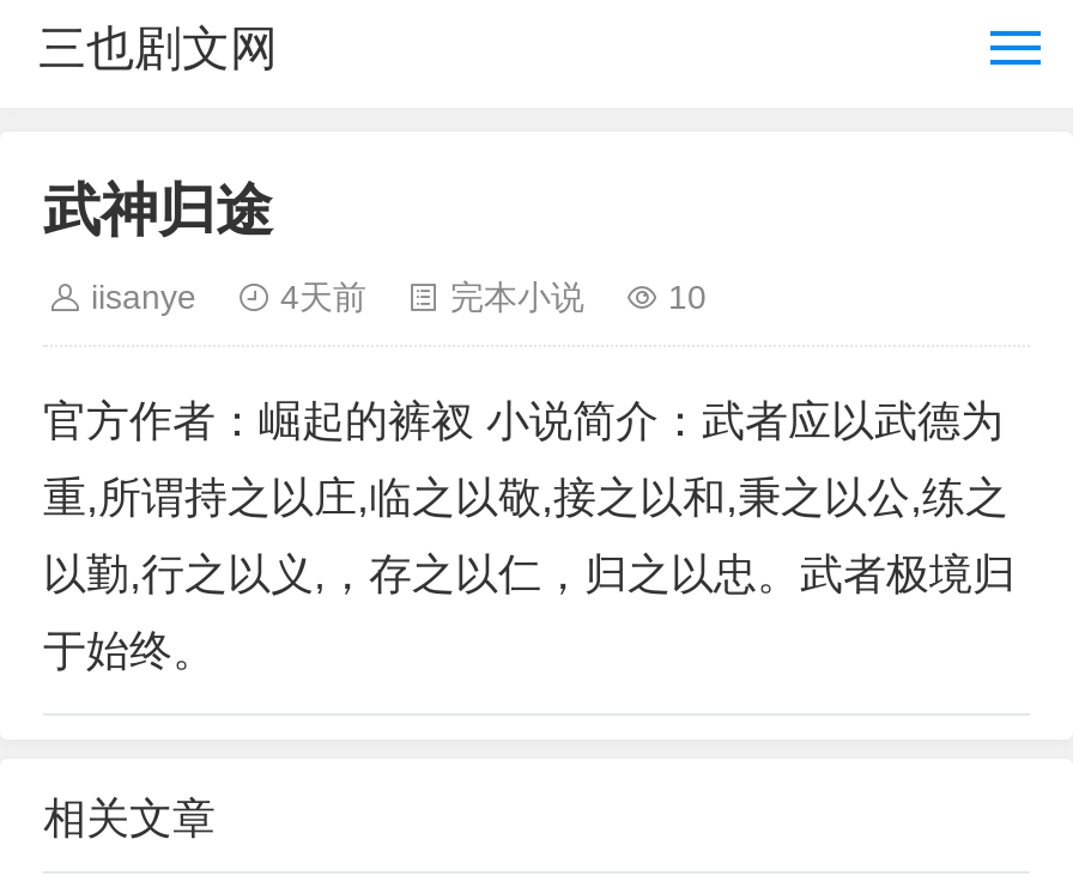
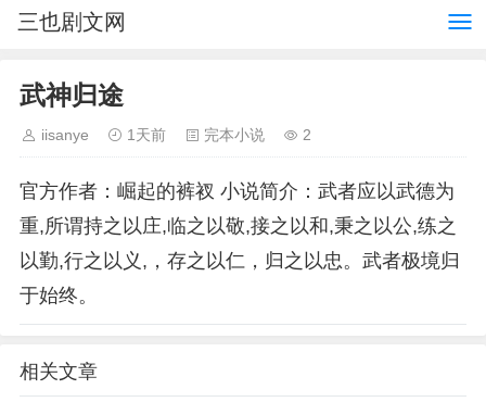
- 4天前
+ 1天前

- 10
+ 2
